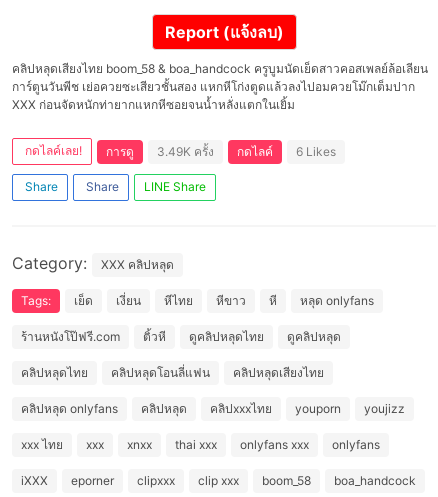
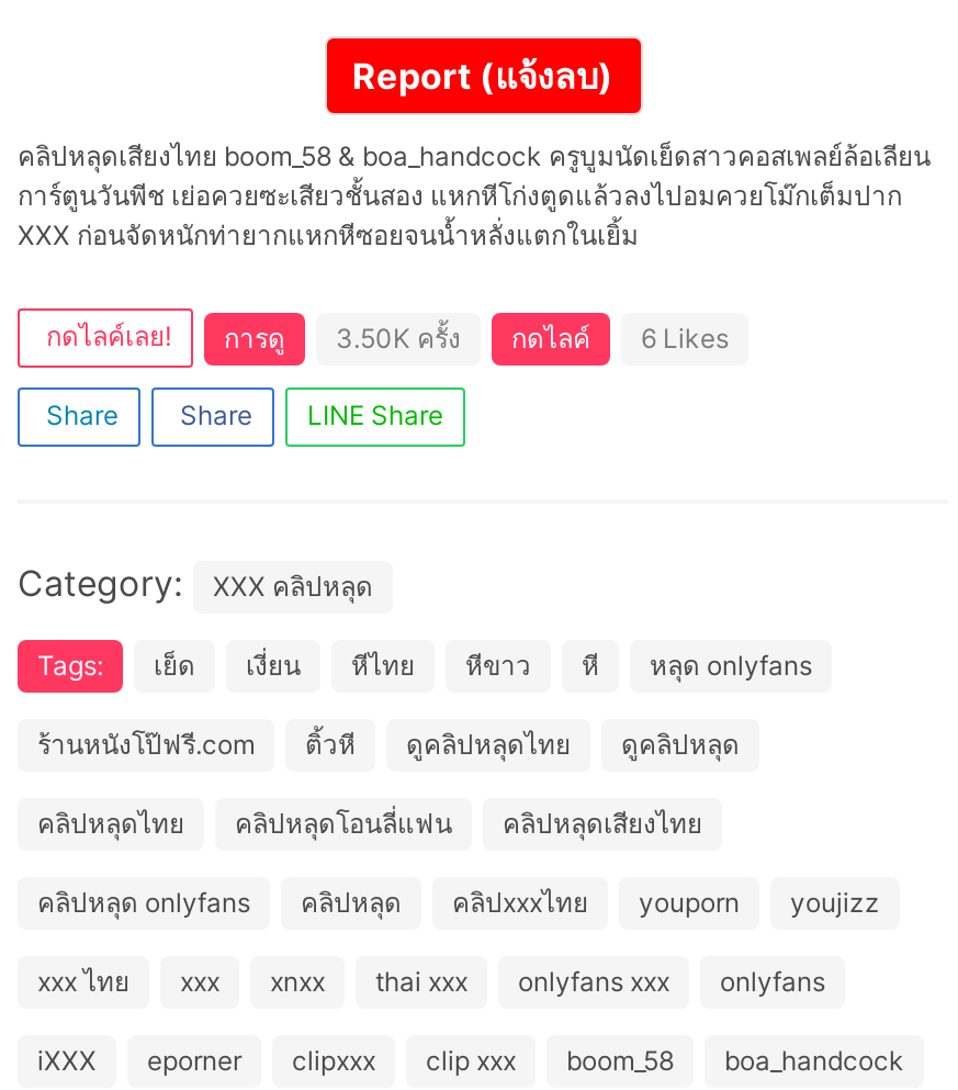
- กดไลค์เลย! การดู 3.49K ครั้ง กดไลค์ 6 Likes
+ กดไลค์เลย! การดู 3.50K ครั้ง กดไลค์ 6 Likes
